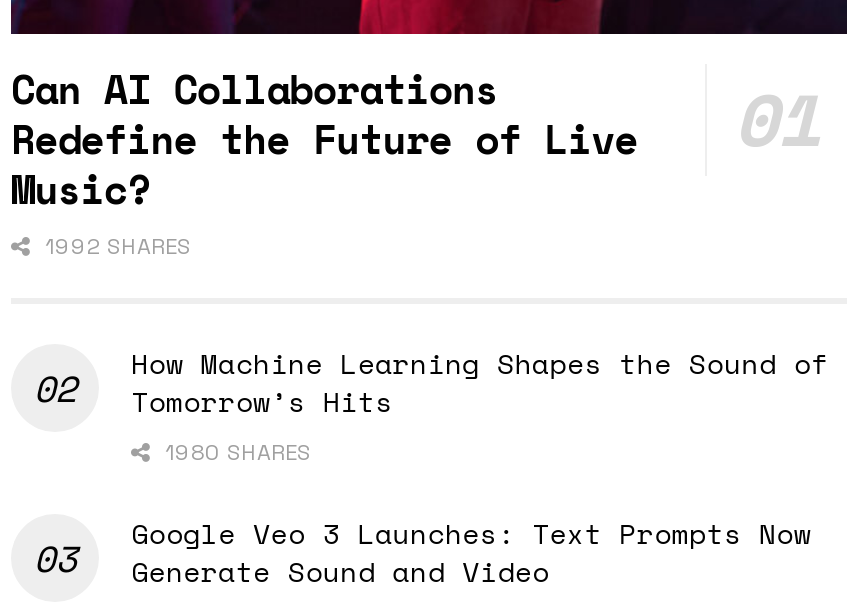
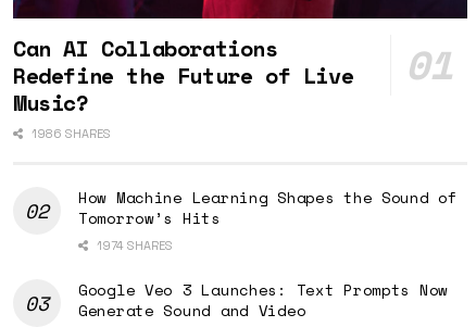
- 1992 SHARES
+ 1986 SHARES

- 1980 SHARES
+ 1974 SHARES
